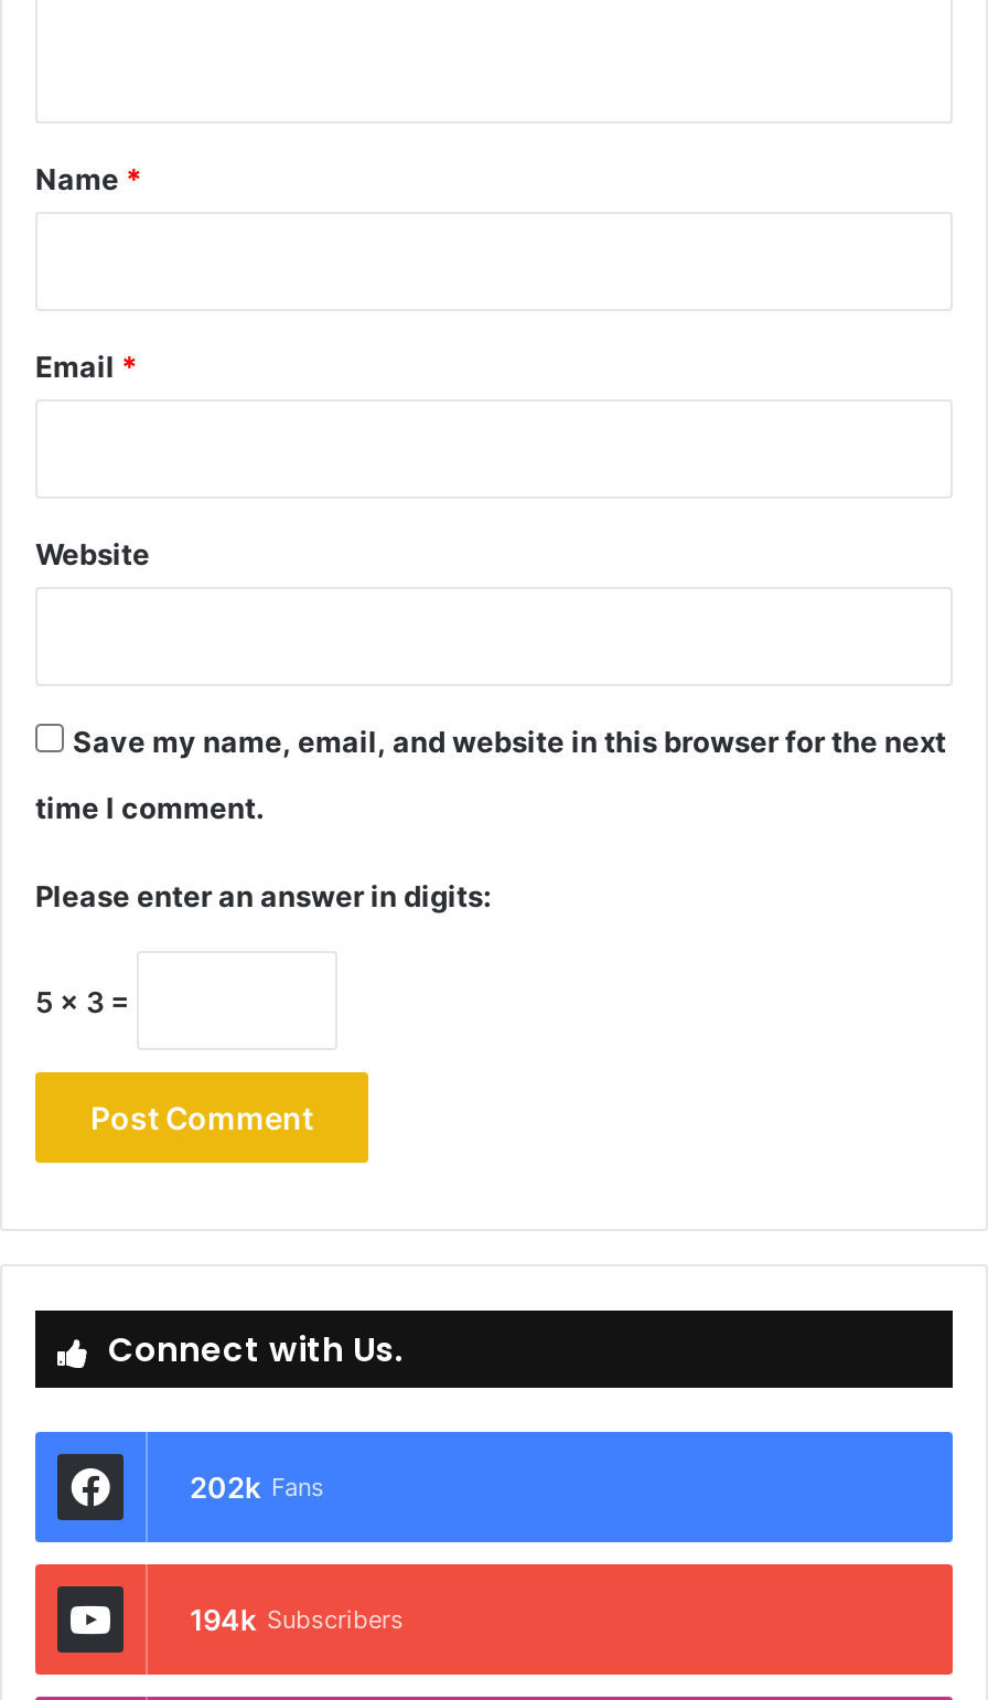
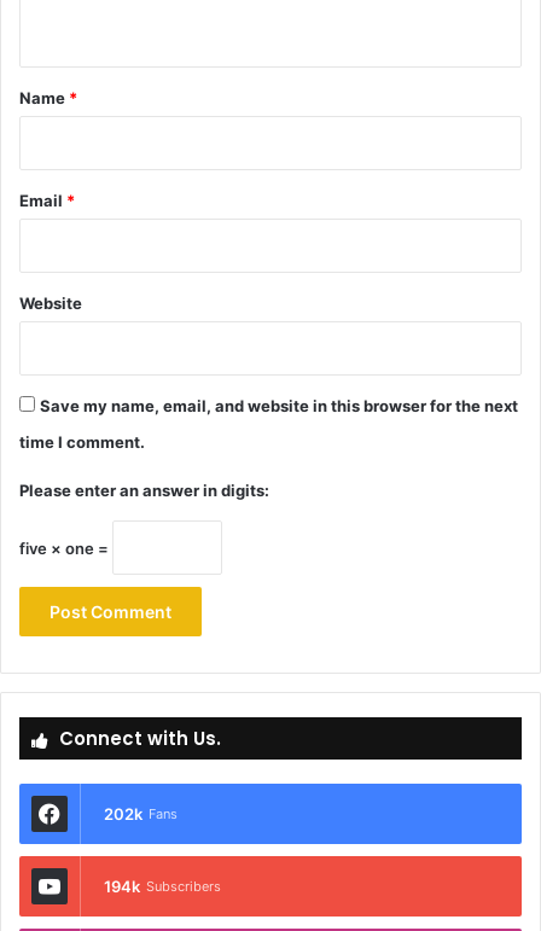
- 5 × 3 =
+ five × one =
